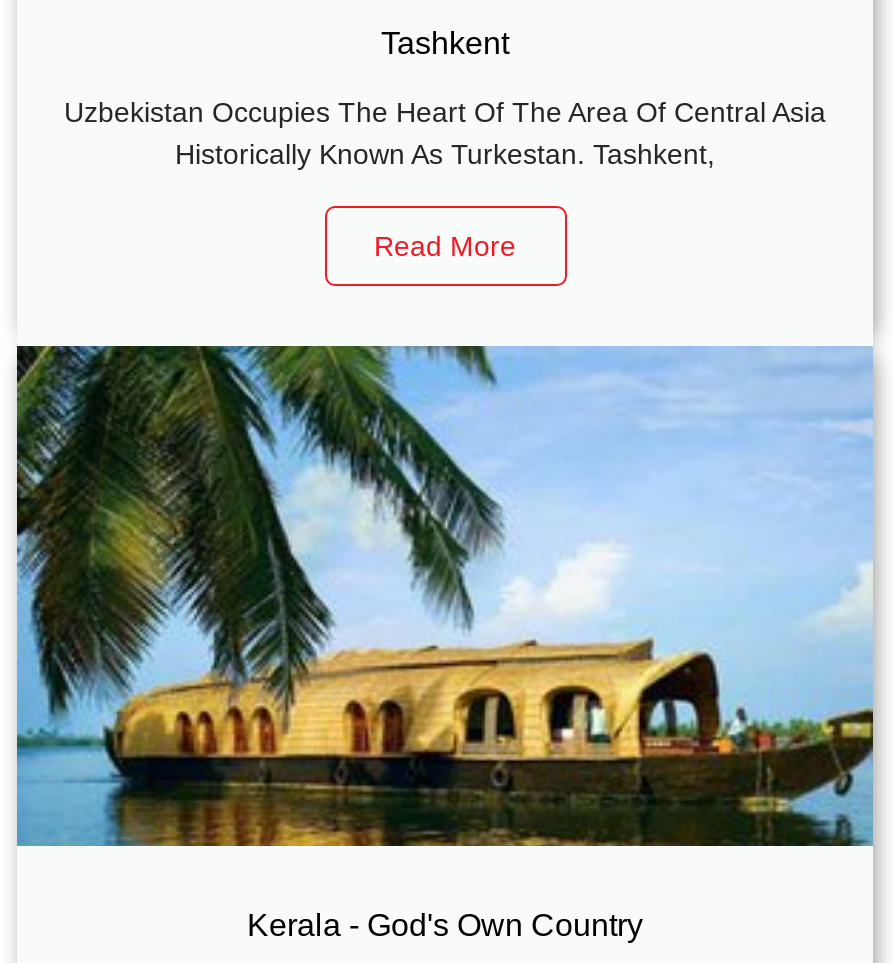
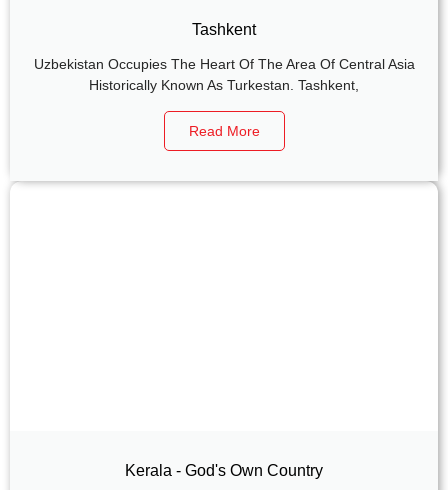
- [image]
